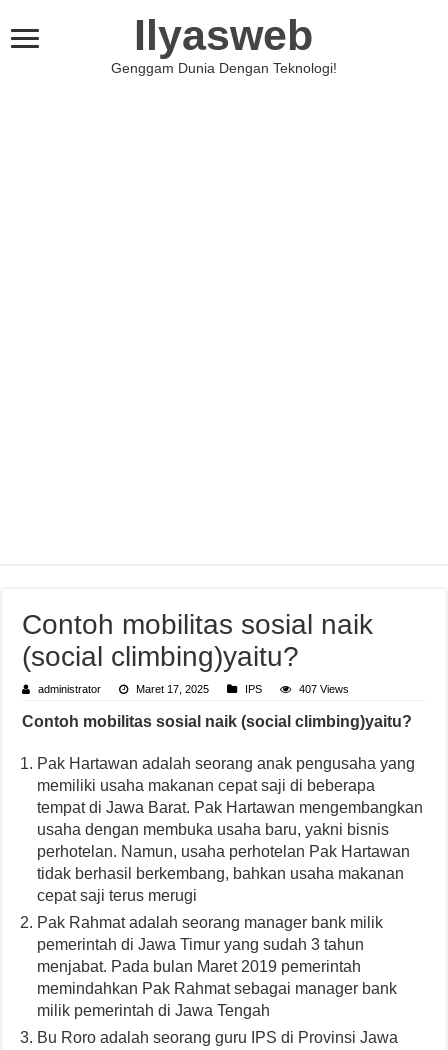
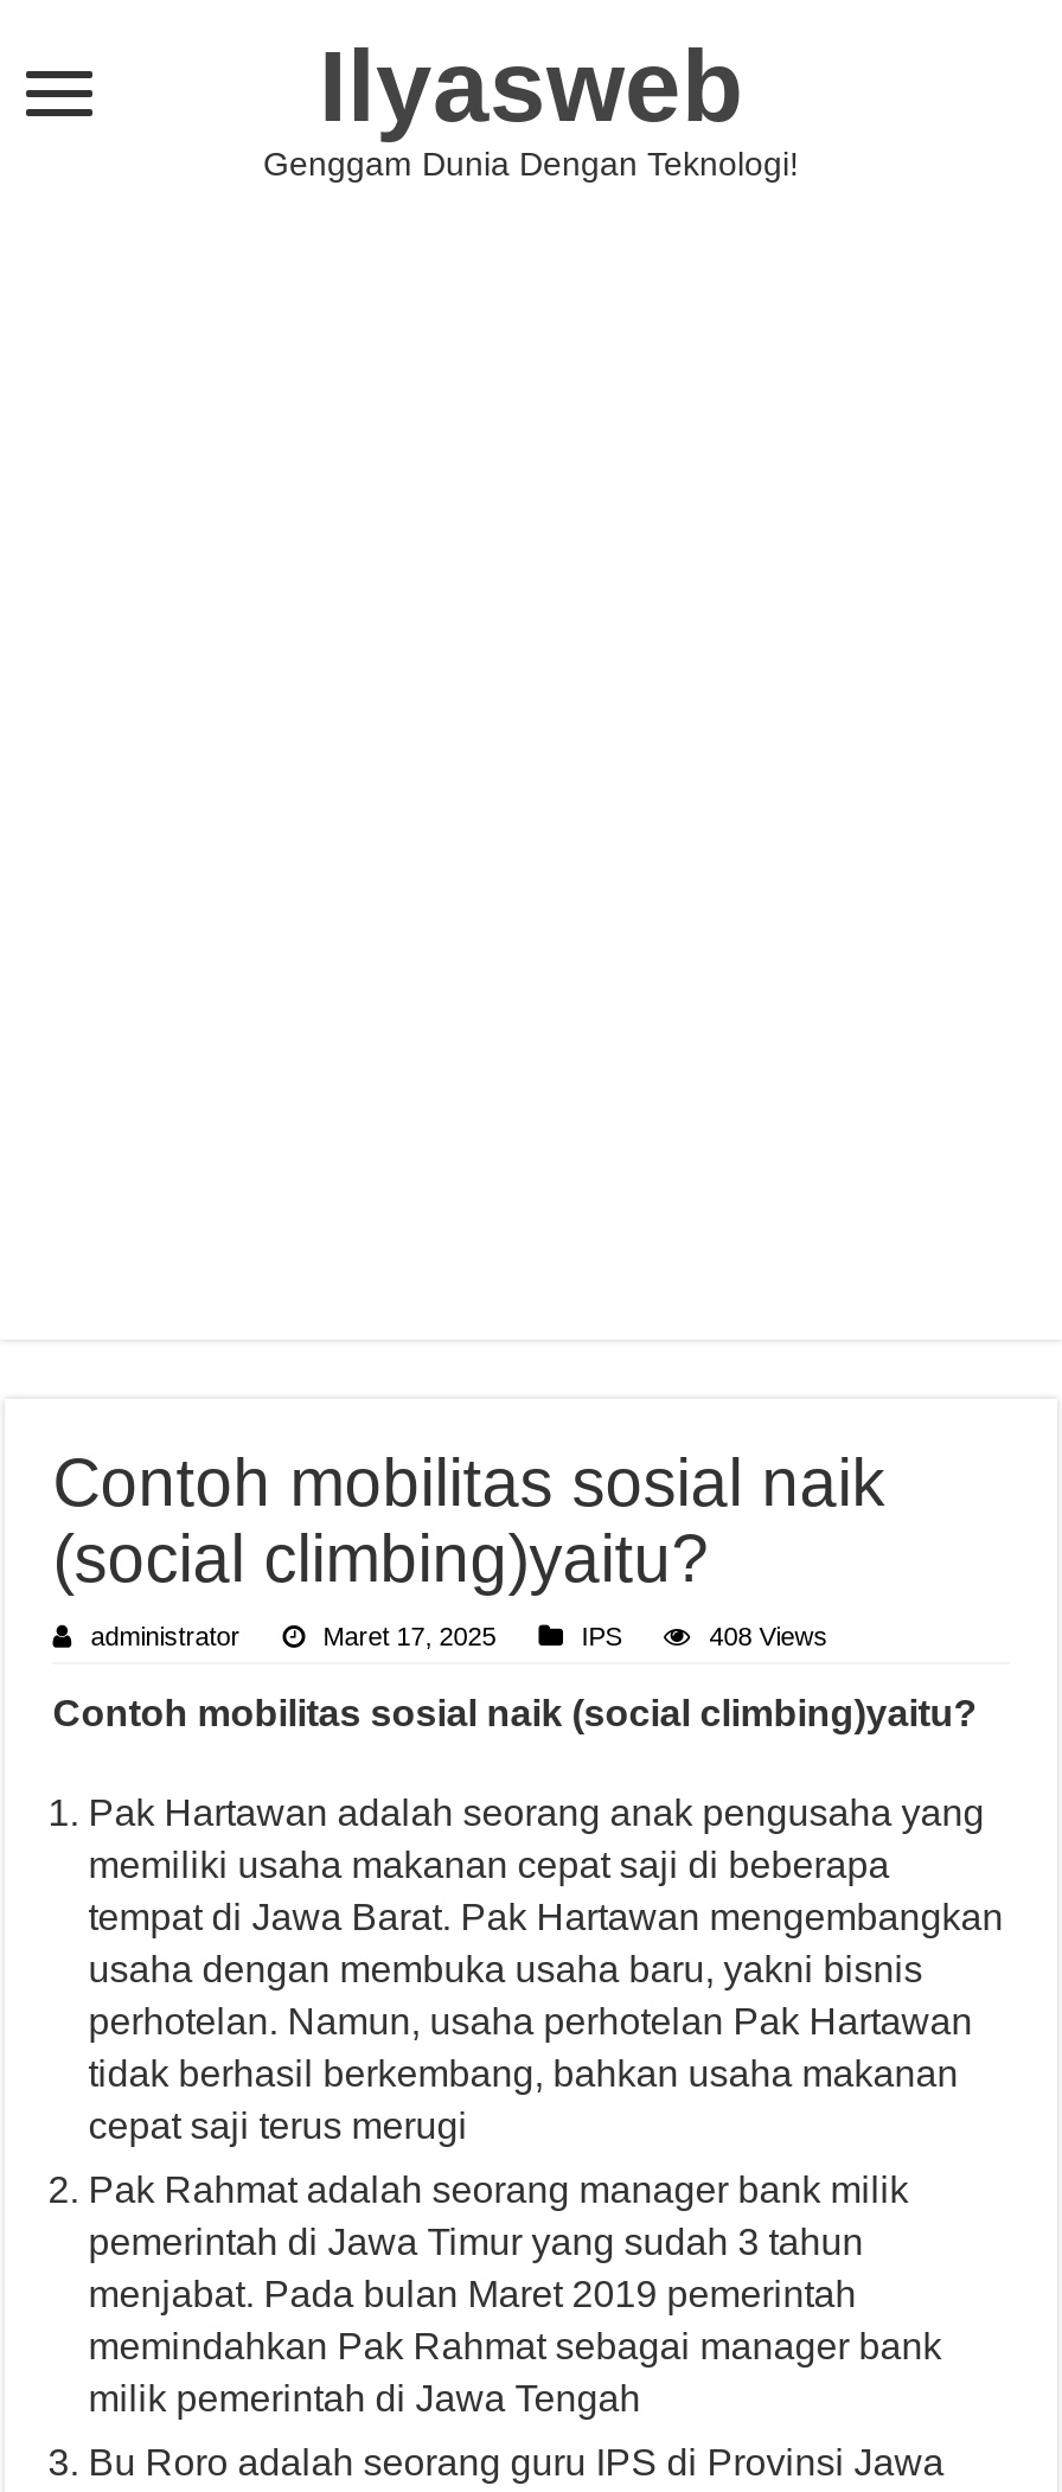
- 407 Views
+ 408 Views
